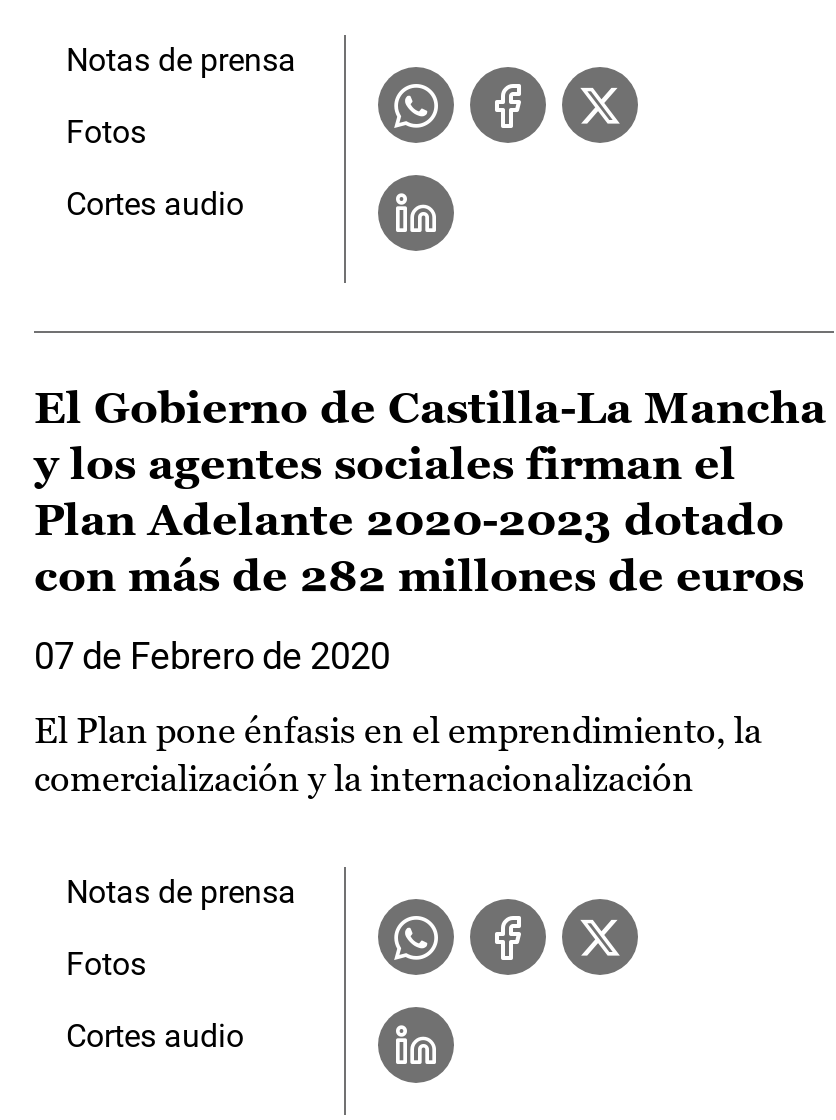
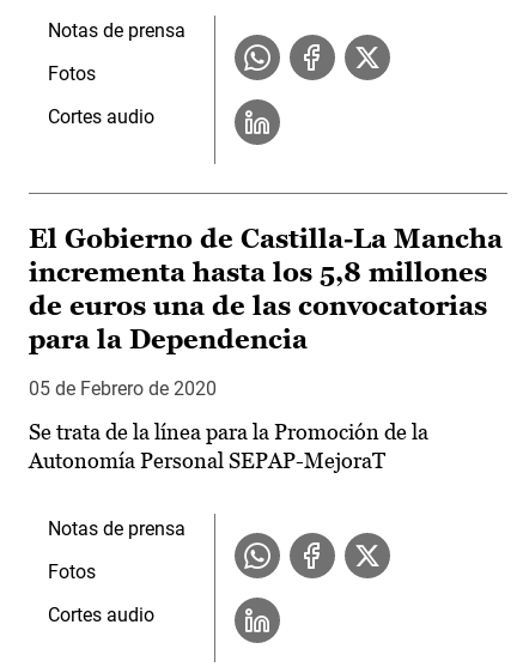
- y los agentes sociales firman el
- Plan Adelante 2020-2023 dotado
- con más de 282 millones de euros
+ incrementa hasta los 5,8 millones
+ de euros una de las convocatorias
+ para la Dependencia

- 07 de Febrero de 2020
+ 05 de Febrero de 2020

- El Plan pone énfasis en el emprendimiento, la
- comercialización y la internacionalización
+ Se trata de la línea para la Promoción de la
+ Autonomía Personal SEPAP-MejoraT
